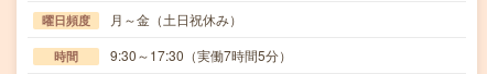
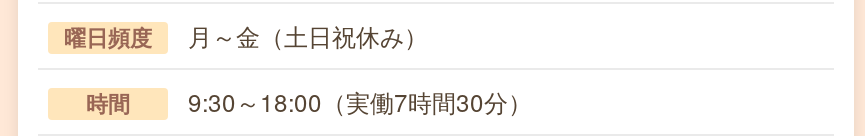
- 時間 9:30～17:30（実働7時間5分）
+ 時間 9:30～18:00（実働7時間30分）
